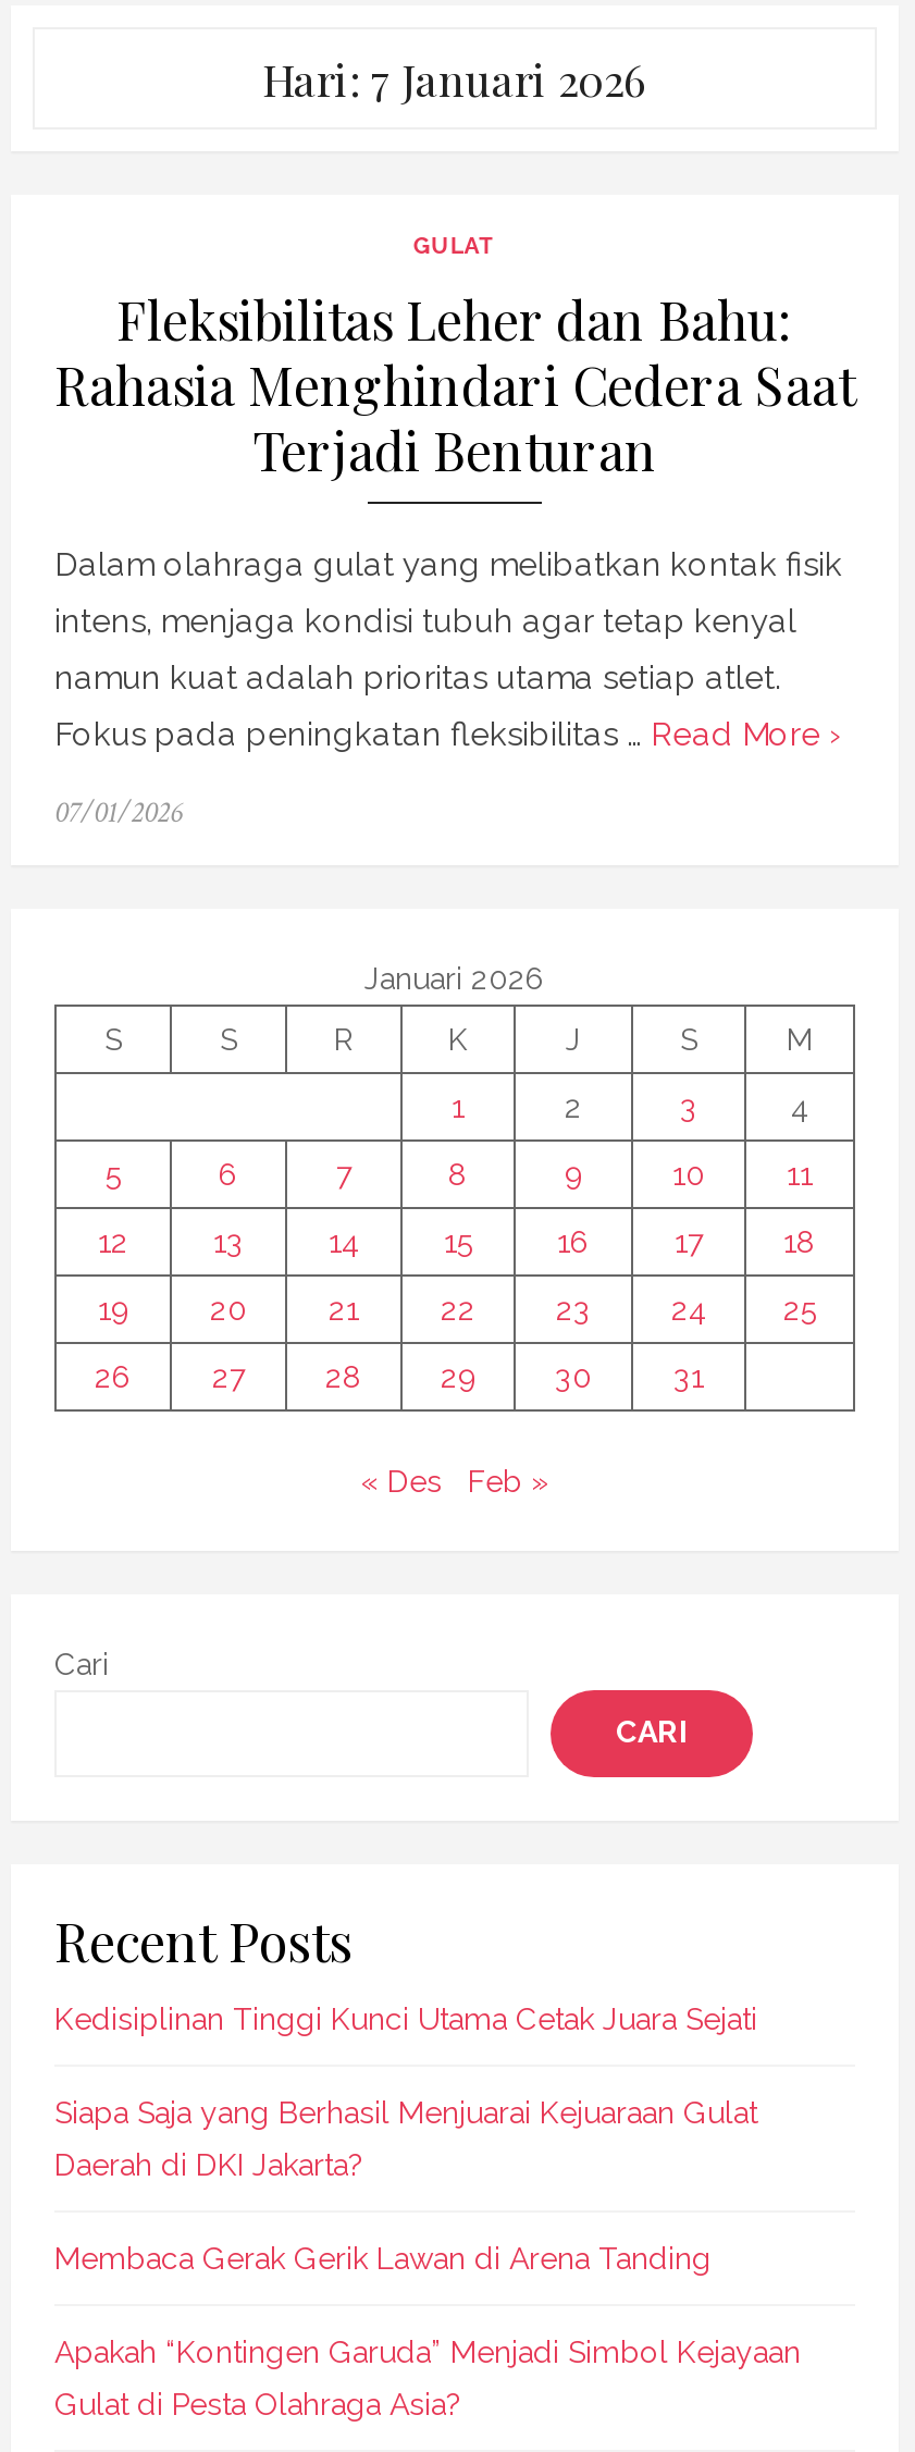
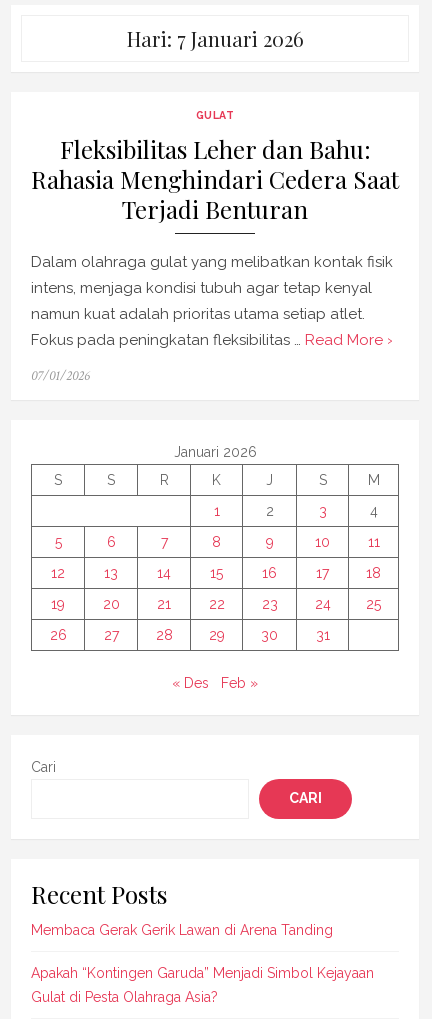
- Kedisiplinan Tinggi Kunci Utama Cetak Juara Sejati
- Siapa Saja yang Berhasil Menjuarai Kejuaraan Gulat
- Daerah di DKI Jakarta?
